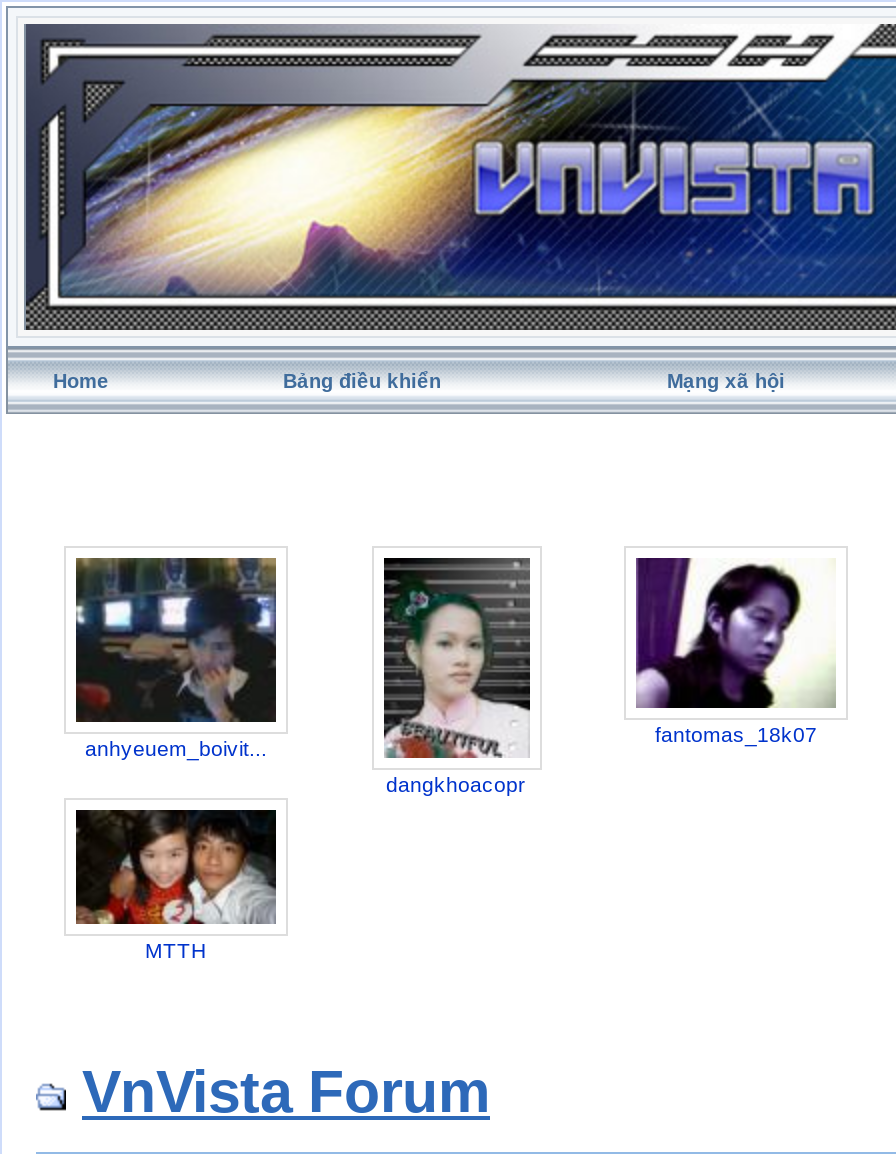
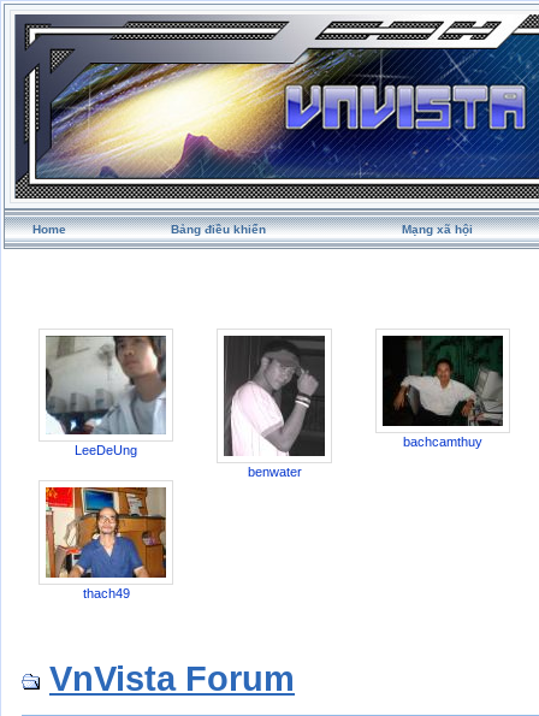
- [image]
- anhyeuem_boivit...
+ [image]
+ LeeDeUng

- [image]
- dangkhoacopr
+ [image]
+ benwater

- [image]
- fantomas_18k07
+ [image]
+ bachcamthuy

- [image]
- MTTH
+ [image]
+ thach49
